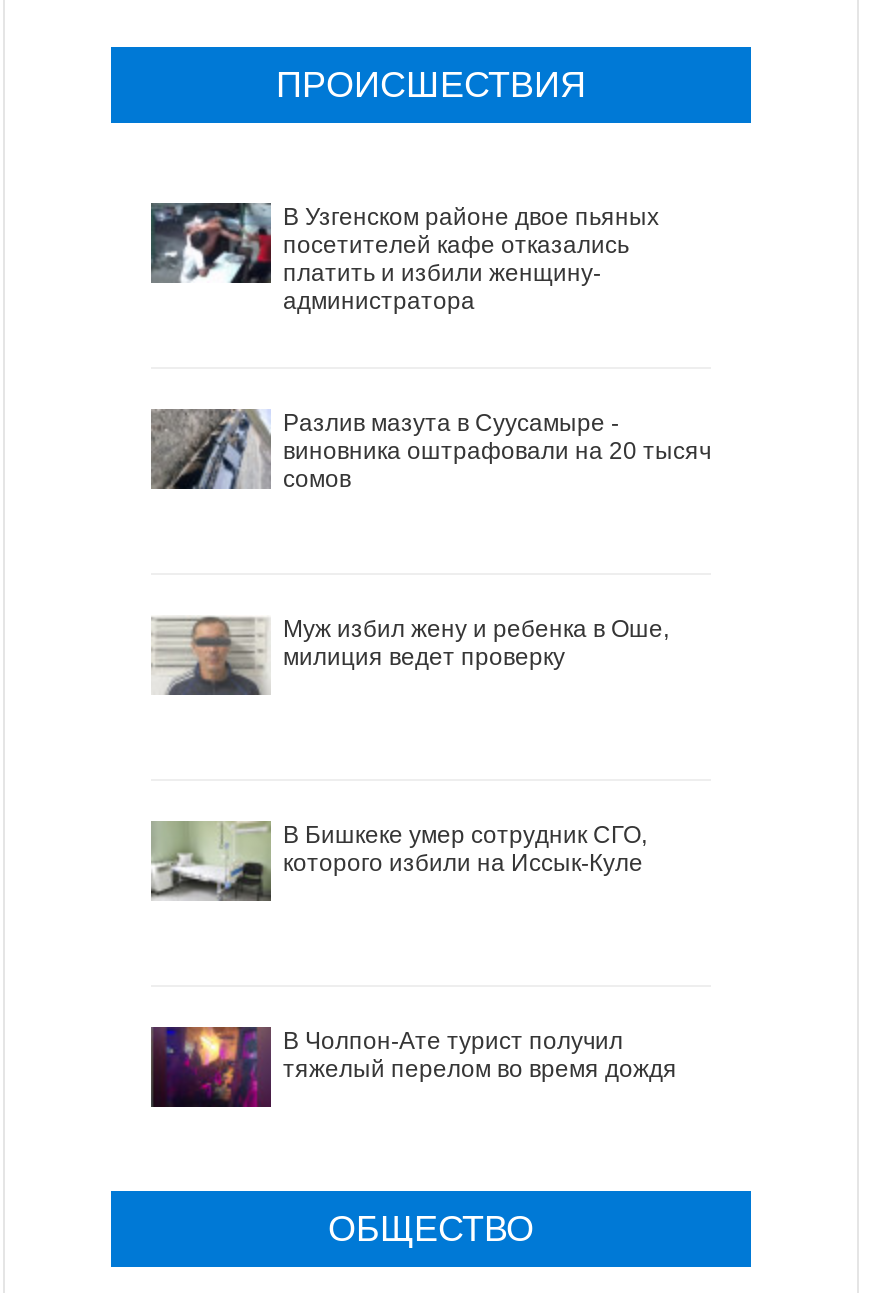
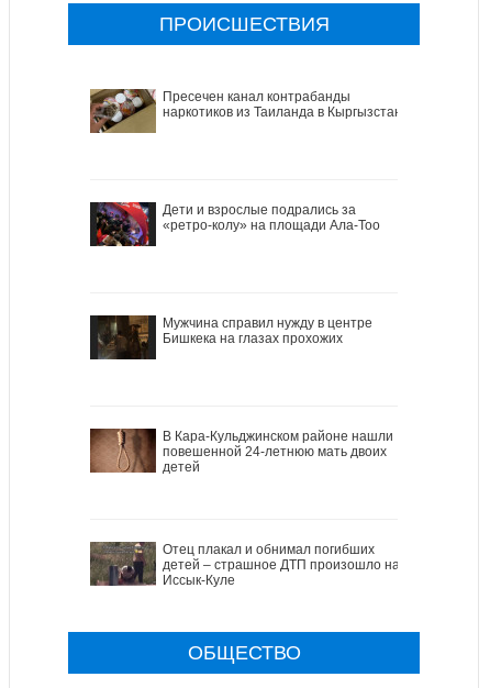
- [image]
- В Узгенском районе двое пьяных
- посетителей кафе отказались
- платить и избили женщину-
- администратора
+ [image]
+ Пресечен канал контрабанды
+ наркотиков из Таиланда в Кыргызстан

- [image]
- Разлив мазута в Суусамыре -
- виновника оштрафовали на 20 тысяч
- сомов
+ [image]
+ Дети и взрослые подрались за
+ «ретро-колу» на площади Ала-Тоо

- [image]
- Муж избил жену и ребенка в Оше,
- милиция ведет проверку
+ [image]
+ Мужчина справил нужду в центре
+ Бишкека на глазах прохожих

- [image]
- В Бишкеке умер сотрудник СГО,
- которого избили на Иссык-Куле
+ [image]
+ В Кара-Кульджинском районе нашли
+ повешенной 24-летнюю мать двоих
+ детей

- [image]
- В Чолпон-Ате турист получил
- тяжелый перелом во время дождя
+ [image]
+ Отец плакал и обнимал погибших
+ детей – страшное ДТП произошло на
+ Иссык-Куле
